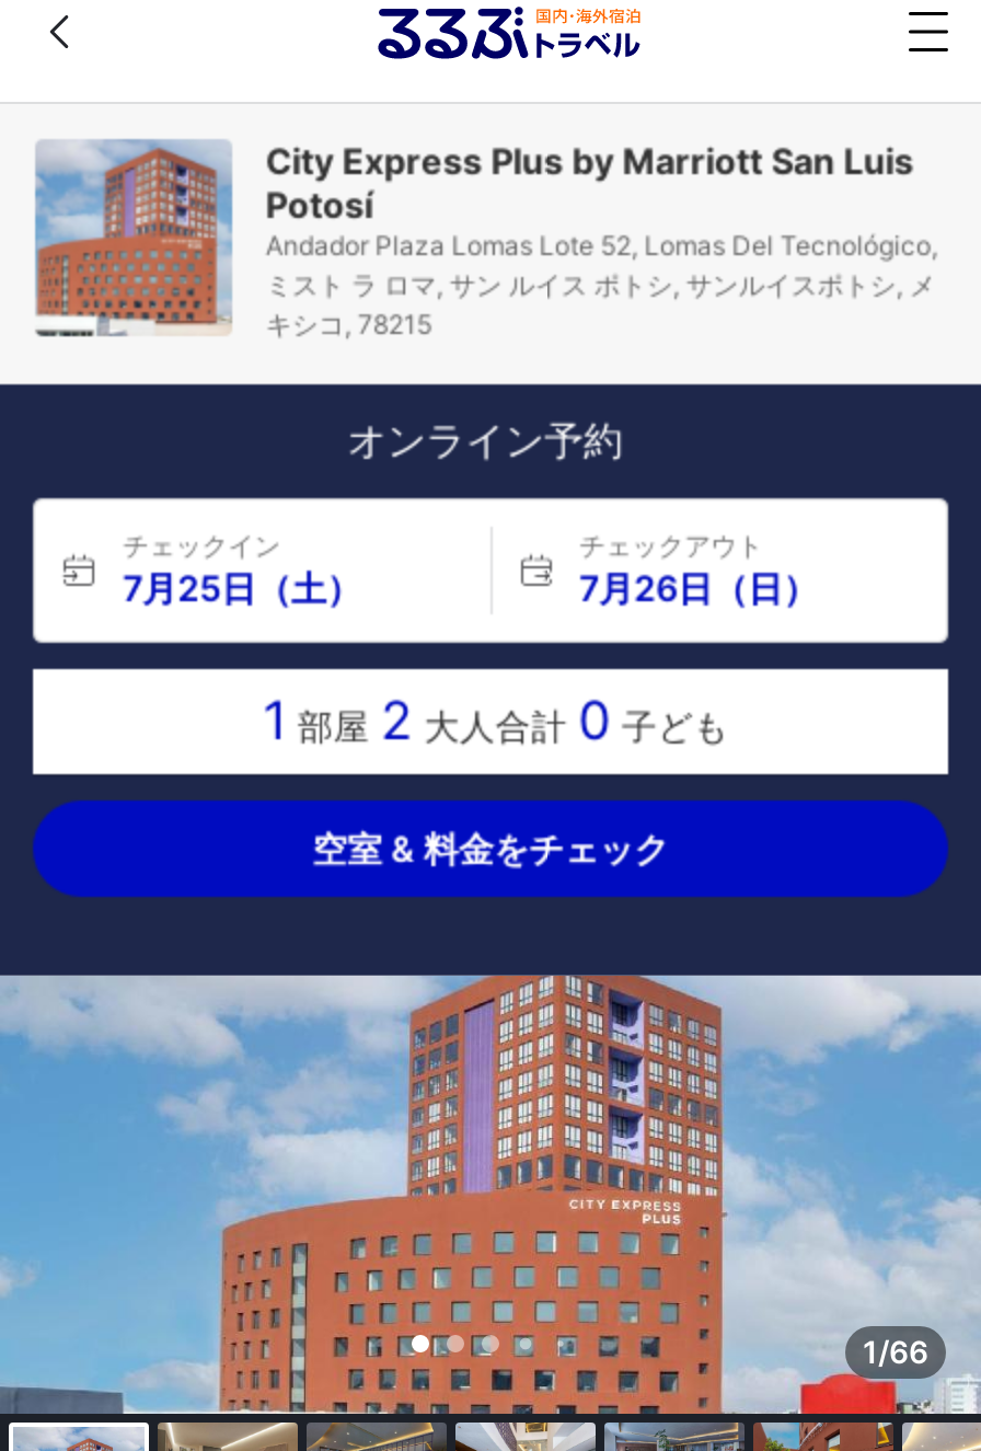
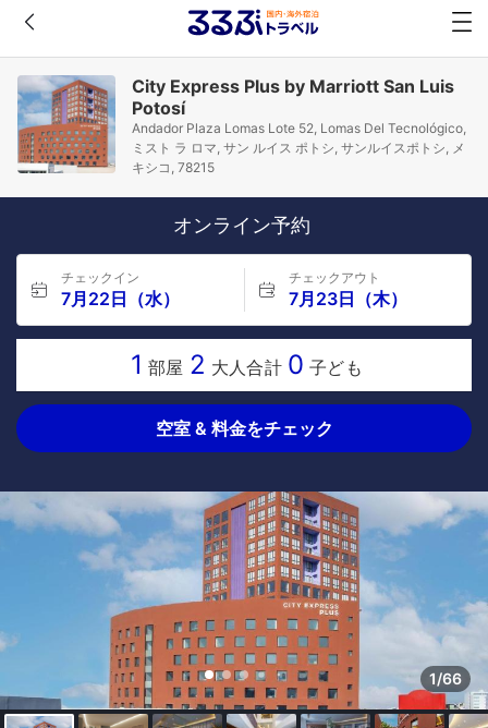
- 7月25日（土）
+ 7月22日（水）

- 7月26日（日）
+ 7月23日（木）
